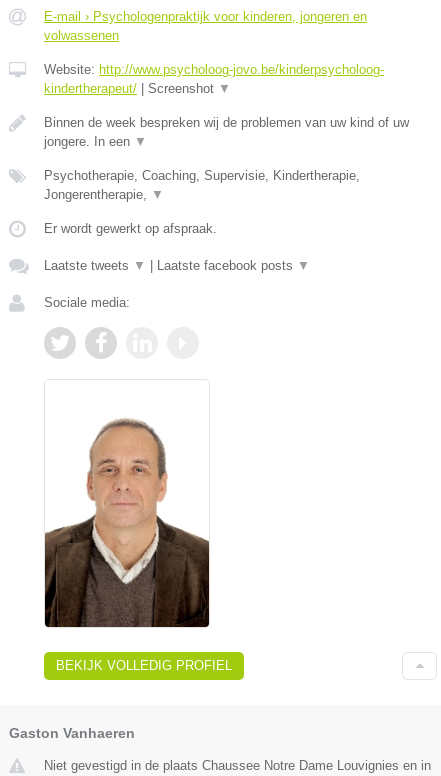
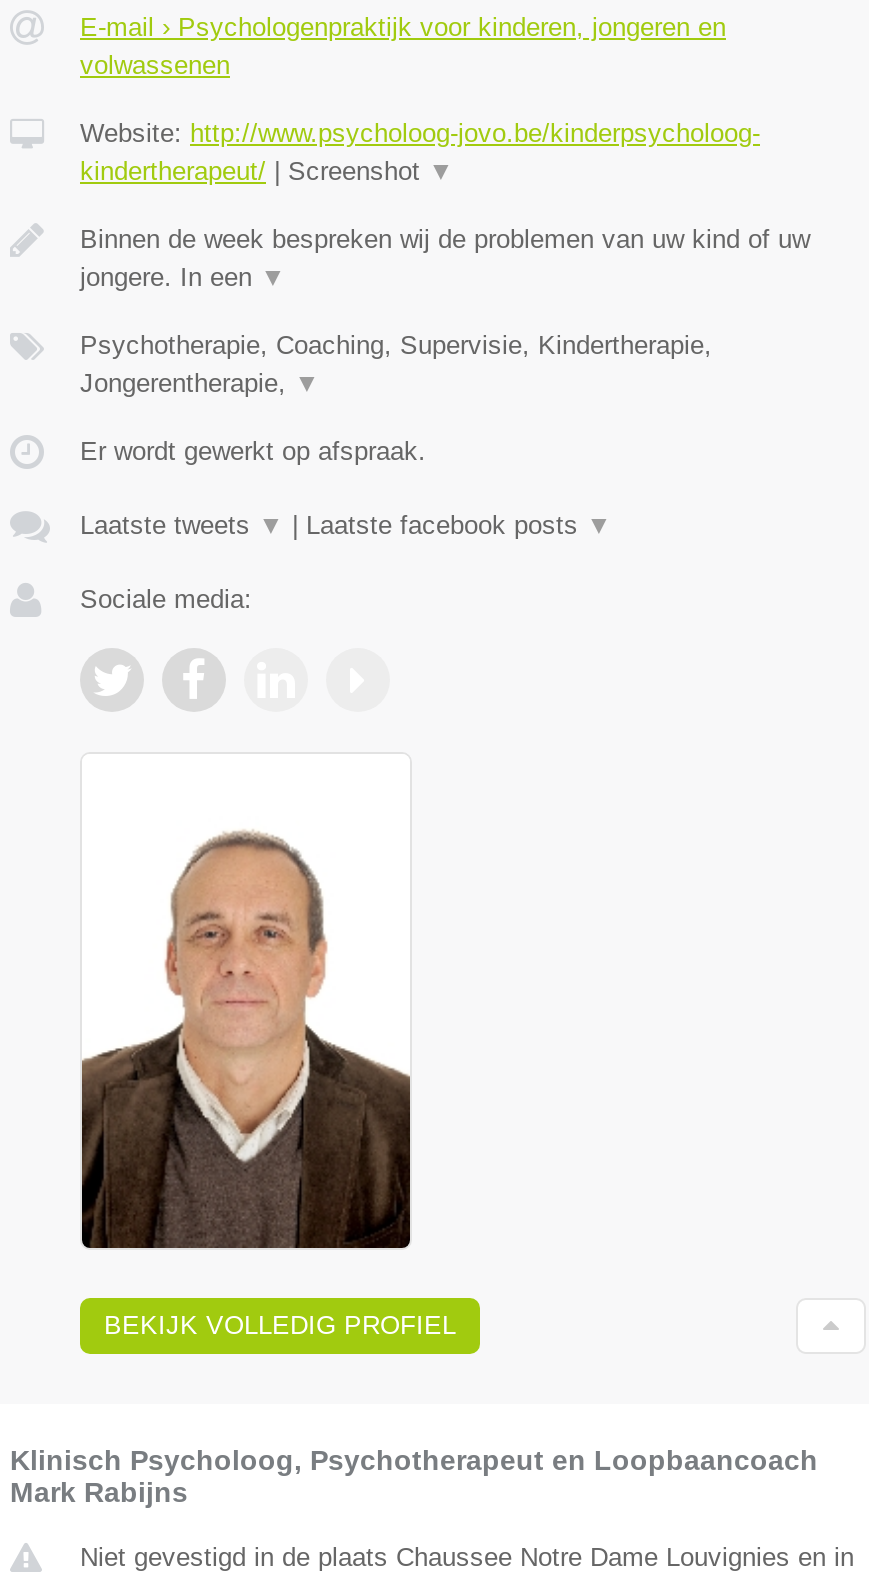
- Gaston Vanhaeren
+ Klinisch Psycholoog, Psychotherapeut en Loopbaancoach
+ Mark Rabijns
